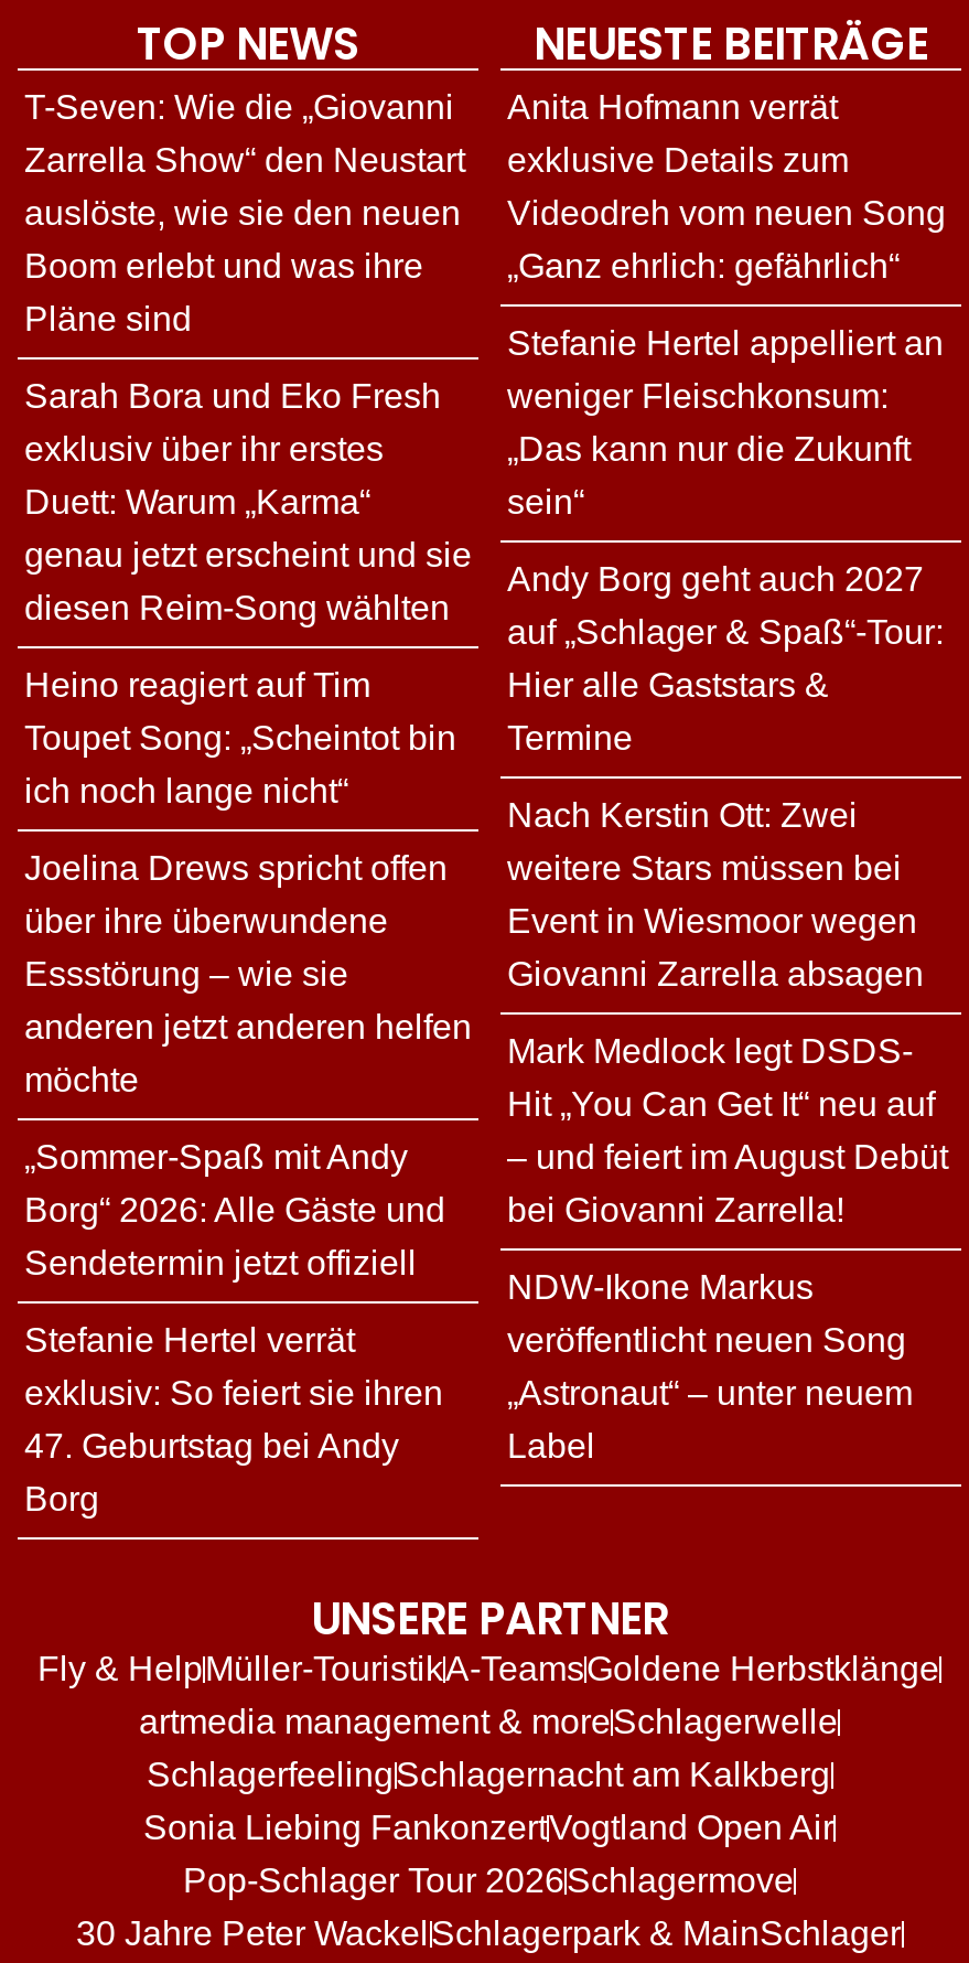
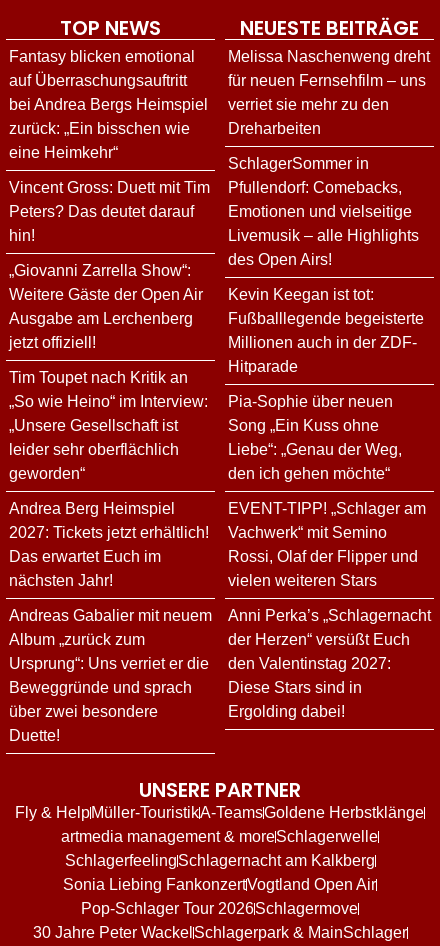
- T-Seven: Wie die „Giovanni
- Zarrella Show“ den Neustart
- auslöste, wie sie den neuen
- Boom erlebt und was ihre
- Pläne sind
+ Fantasy blicken emotional
+ auf Überraschungsauftritt
+ bei Andrea Bergs Heimspiel
+ zurück: „Ein bisschen wie
+ eine Heimkehr“

- Anita Hofmann verrät
- exklusive Details zum
- Videodreh vom neuen Song
- „Ganz ehrlich: gefährlich“
+ Melissa Naschenweng dreht
+ für neuen Fernsehfilm – uns
+ verriet sie mehr zu den
+ Dreharbeiten

- Stefanie Hertel appelliert an
- weniger Fleischkonsum:
- „Das kann nur die Zukunft
- sein“
+ SchlagerSommer in
+ Pfullendorf: Comebacks,
+ Emotionen und vielseitige
+ Livemusik – alle Highlights
+ des Open Airs!

- Sarah Bora und Eko Fresh
- exklusiv über ihr erstes
- Duett: Warum „Karma“
- genau jetzt erscheint und sie
- diesen Reim-Song wählten
+ Vincent Gross: Duett mit Tim
+ Peters? Das deutet darauf
+ hin!

- Andy Borg geht auch 2027
- auf „Schlager & Spaß“-Tour:
- Hier alle Gaststars &
- Termine
+ Kevin Keegan ist tot:
+ Fußballlegende begeisterte
+ Millionen auch in der ZDF-
+ Hitparade

- Heino reagiert auf Tim
- Toupet Song: „Scheintot bin
- ich noch lange nicht“
+ „Giovanni Zarrella Show“:
+ Weitere Gäste der Open Air
+ Ausgabe am Lerchenberg
+ jetzt offiziell!

- Nach Kerstin Ott: Zwei
- weitere Stars müssen bei
- Event in Wiesmoor wegen
- Giovanni Zarrella absagen
+ Pia-Sophie über neuen
+ Song „Ein Kuss ohne
+ Liebe“: „Genau der Weg,
+ den ich gehen möchte“

- Joelina Drews spricht offen
- über ihre überwundene
- Essstörung – wie sie
- anderen jetzt anderen helfen
- möchte
+ Tim Toupet nach Kritik an
+ „So wie Heino“ im Interview:
+ „Unsere Gesellschaft ist
+ leider sehr oberflächlich
+ geworden“

- Mark Medlock legt DSDS-
- Hit „You Can Get It“ neu auf
- – und feiert im August Debüt
- bei Giovanni Zarrella!
+ EVENT-TIPP! „Schlager am
+ Vachwerk“ mit Semino
+ Rossi, Olaf der Flipper und
+ vielen weiteren Stars

- „Sommer-Spaß mit Andy
- Borg“ 2026: Alle Gäste und
- Sendetermin jetzt offiziell
+ Andrea Berg Heimspiel
+ 2027: Tickets jetzt erhältlich!
+ Das erwartet Euch im
+ nächsten Jahr!

- NDW-Ikone Markus
- veröffentlicht neuen Song
- „Astronaut“ – unter neuem
- Label
+ Anni Perka’s „Schlagernacht
+ der Herzen“ versüßt Euch
+ den Valentinstag 2027:
+ Diese Stars sind in
+ Ergolding dabei!

- Stefanie Hertel verrät
- exklusiv: So feiert sie ihren
- 47. Geburtstag bei Andy
- Borg
+ Andreas Gabalier mit neuem
+ Album „zurück zum
+ Ursprung“: Uns verriet er die
+ Beweggründe und sprach
+ über zwei besondere
+ Duette!
